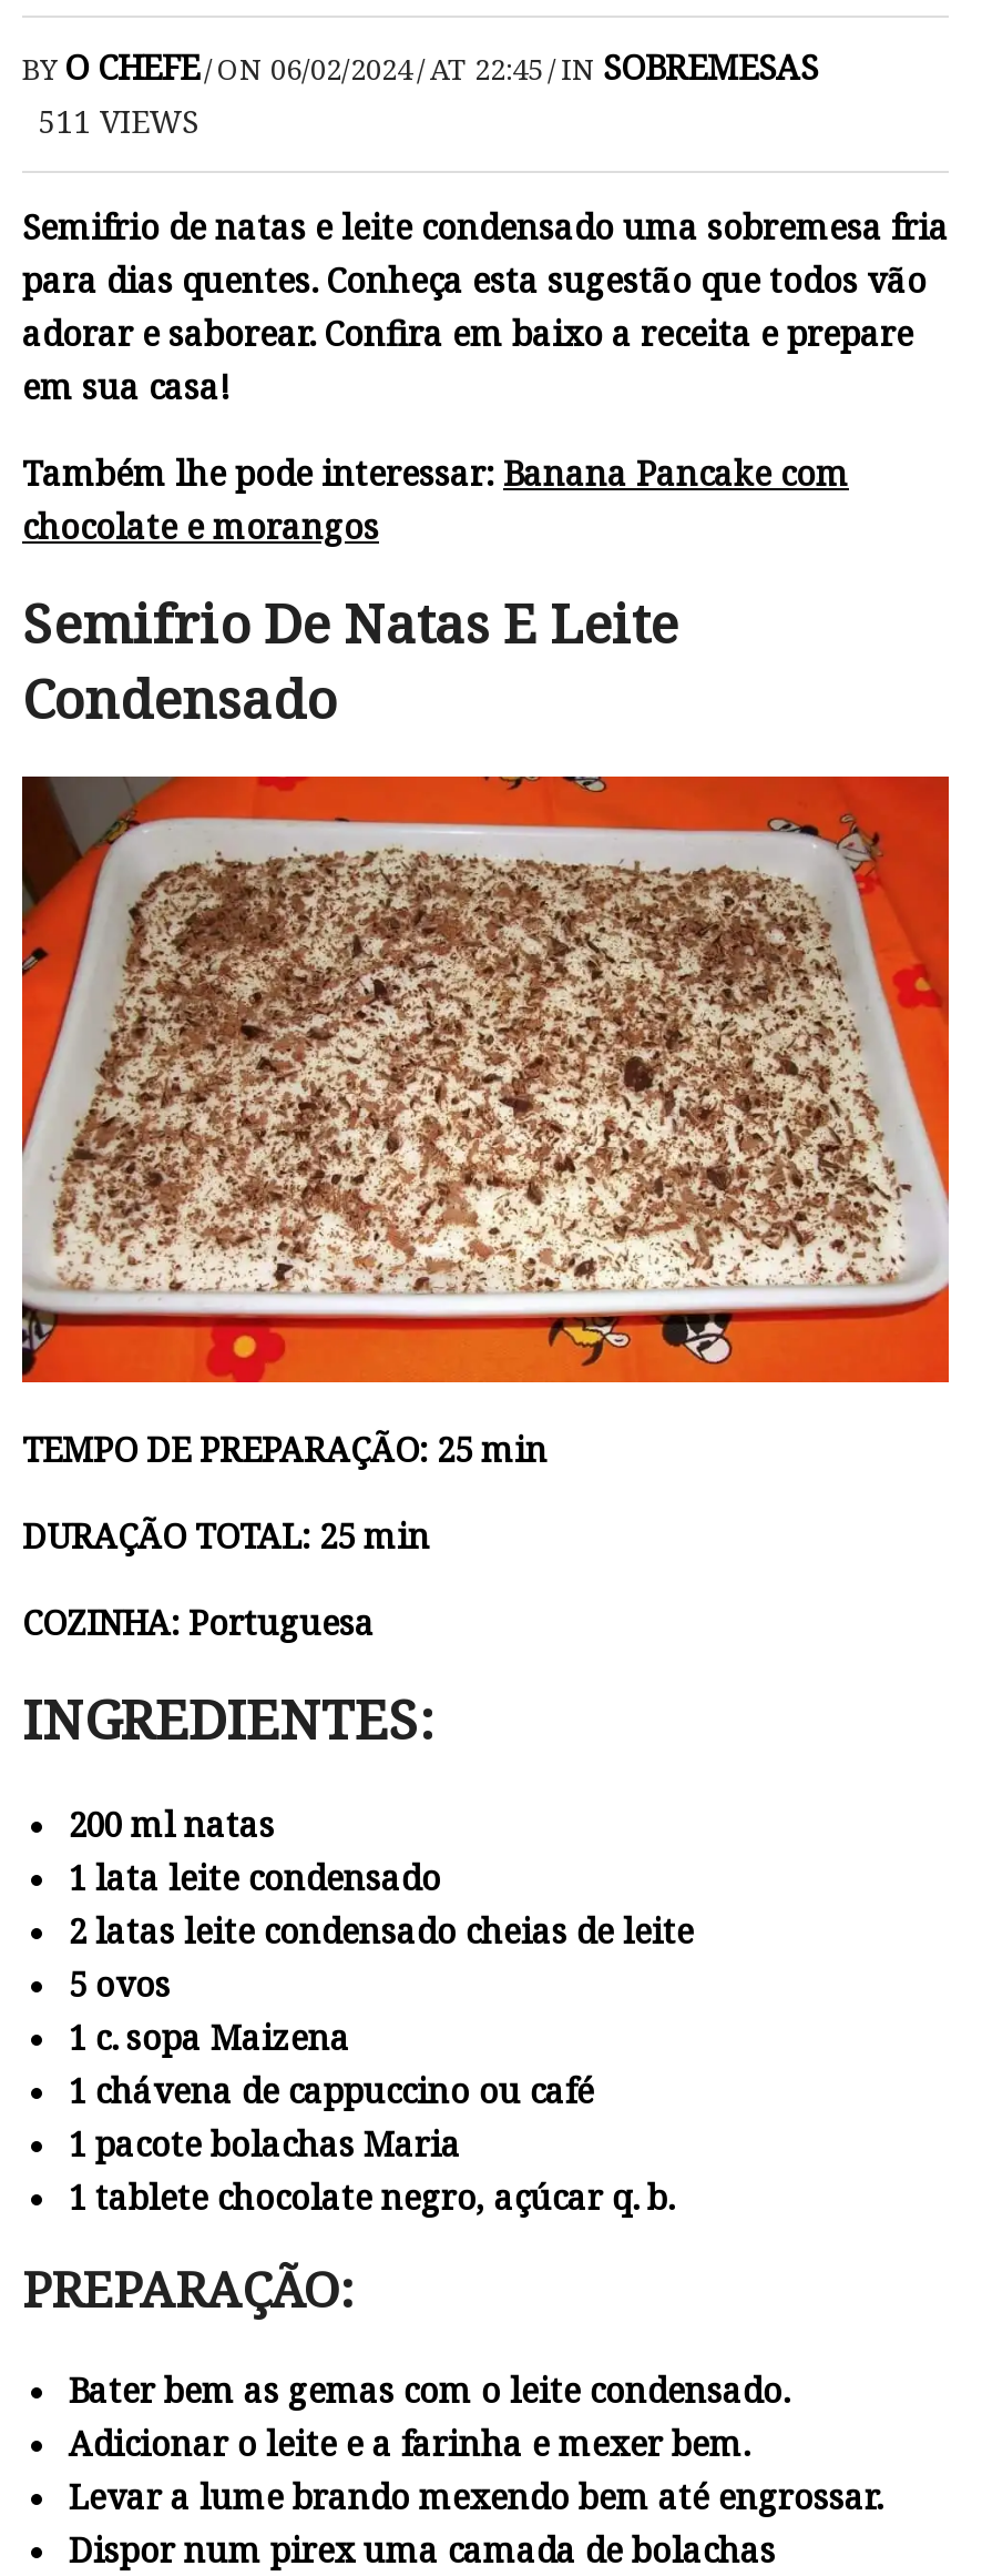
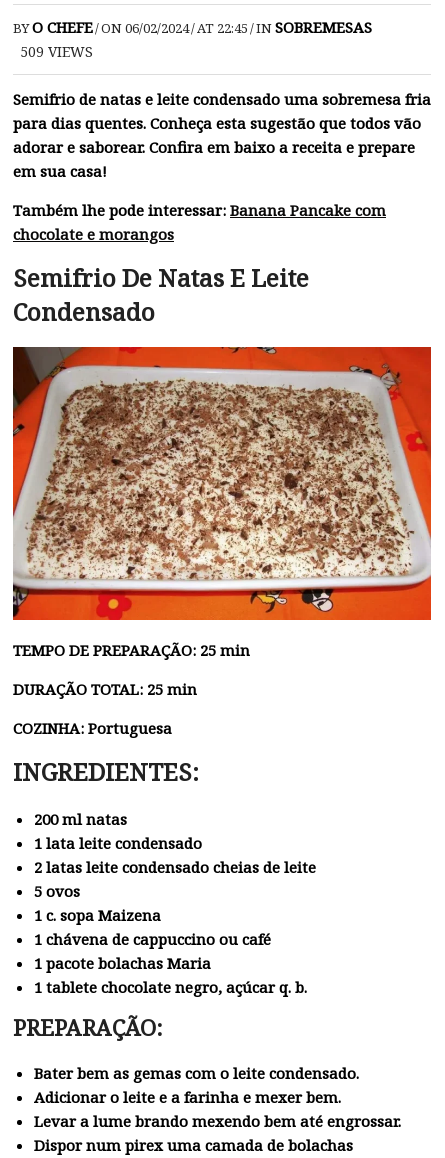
- 511 VIEWS
+ 509 VIEWS
